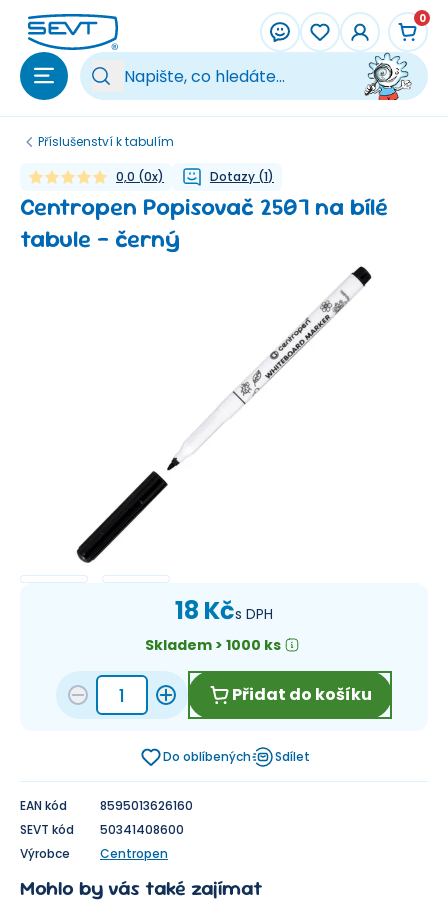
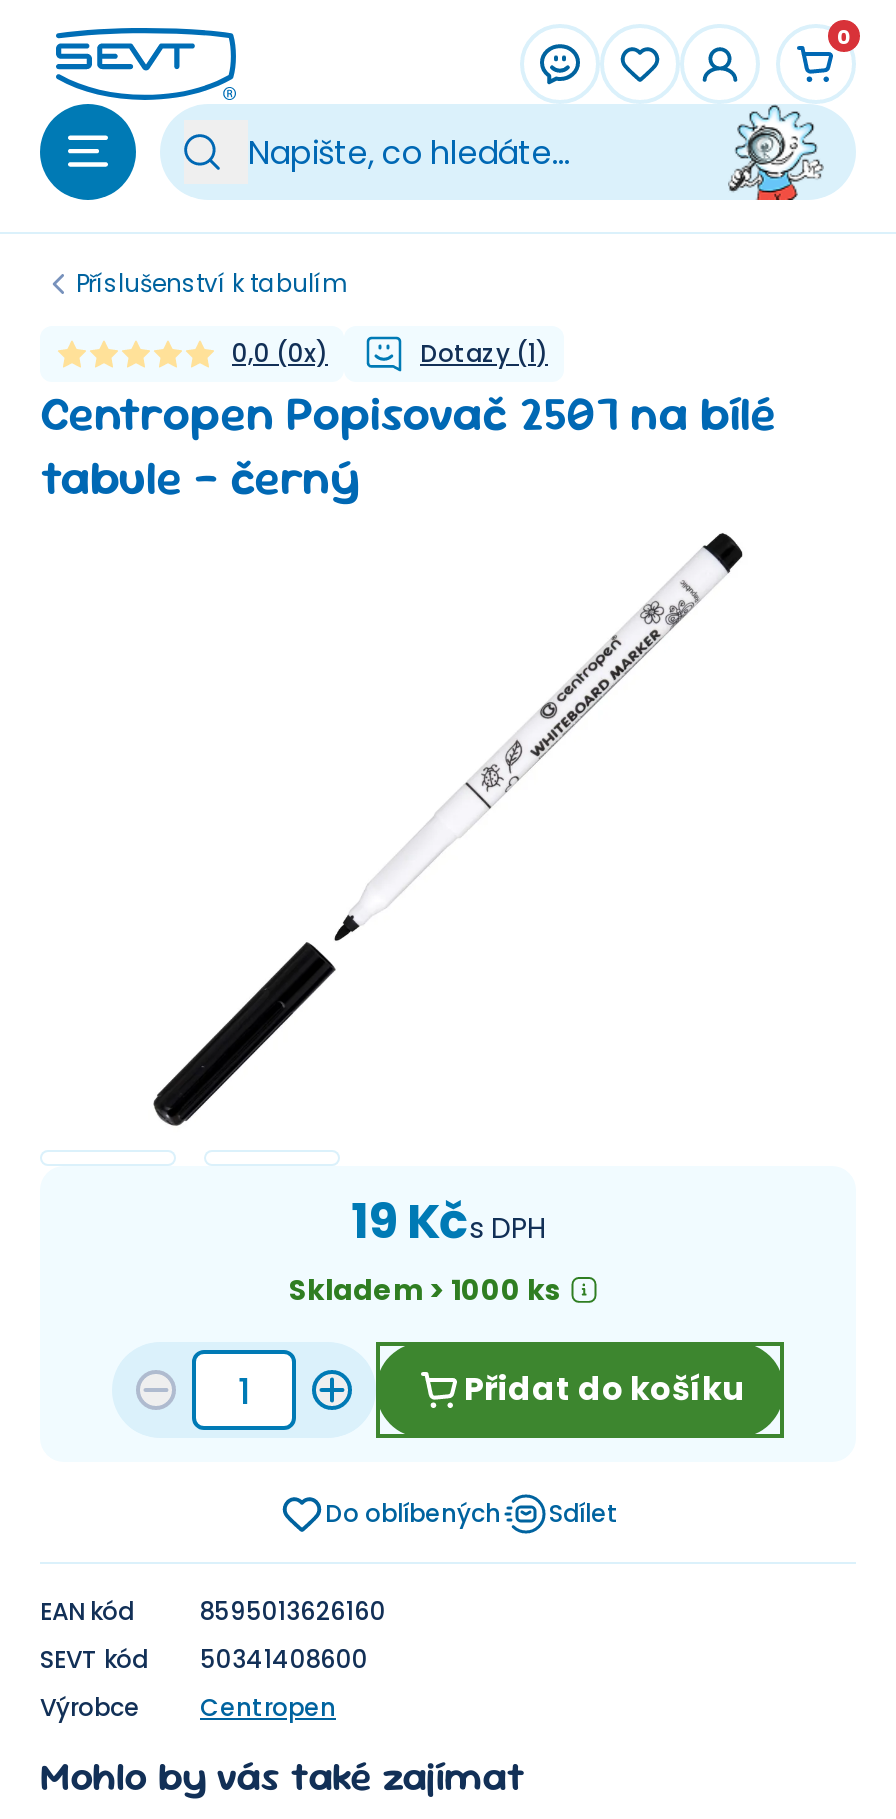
- 18 Kčs DPH
+ 19 Kčs DPH
